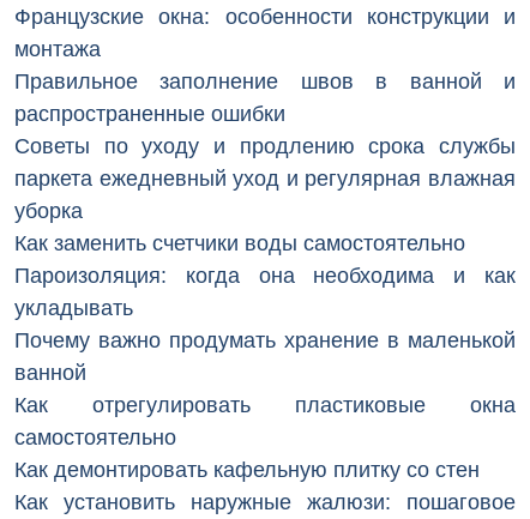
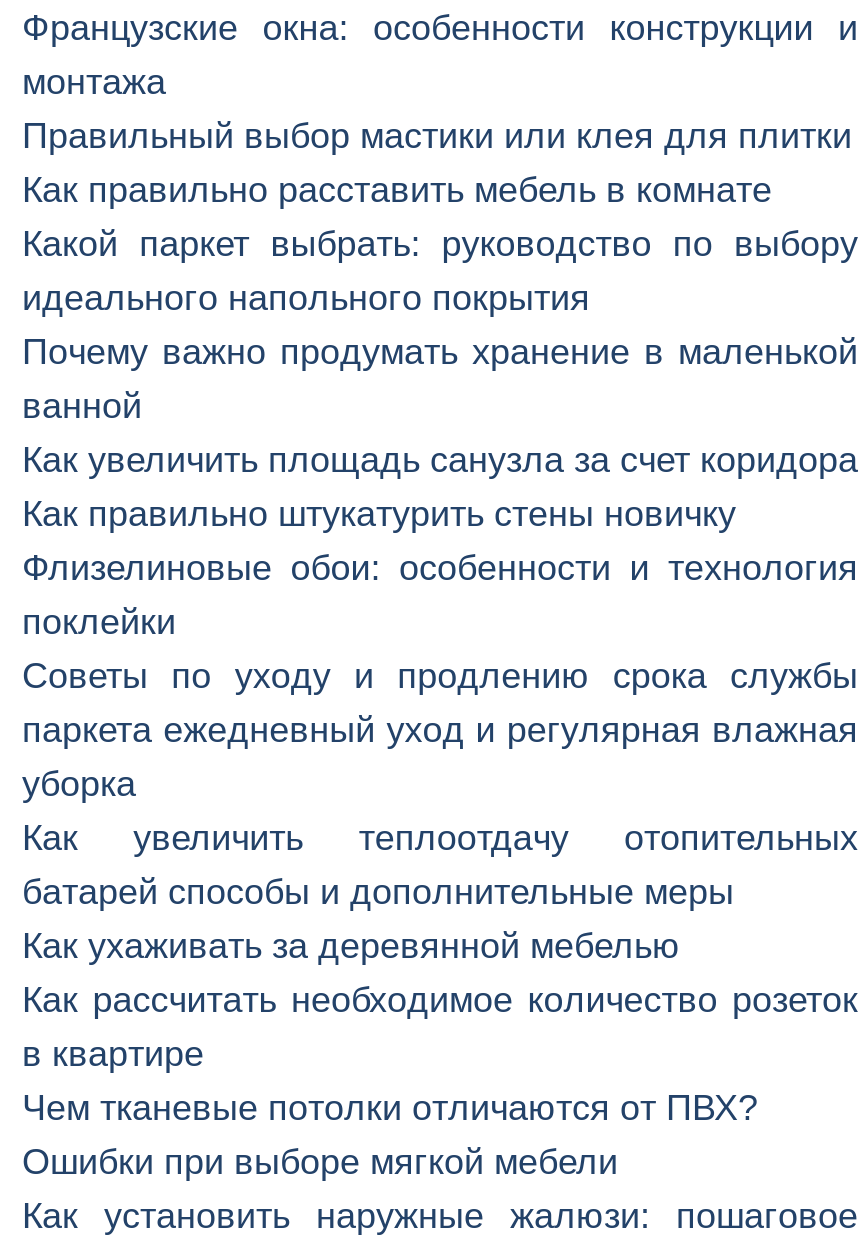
- Правильное заполнение швов в ванной и
- распространенные ошибки
+ Правильный выбор мастики или клея для плитки
+ Как правильно расставить мебель в комнате
+ Какой паркет выбрать: руководство по выбору
+ идеального напольного покрытия
+ Как увеличить площадь санузла за счет коридора
+ Как правильно штукатурить стены новичку
+ Флизелиновые обои: особенности и технология
+ поклейки

moved down: Советы по уходу и продлению срока службы | паркета ежедневный уход и регулярная влажная | уборка

- Как заменить счетчики воды самостоятельно
- Пароизоляция: когда она необходима и как
- укладывать
- Как отрегулировать пластиковые окна
- самостоятельно
- Как демонтировать кафельную плитку со стен
+ Как увеличить теплоотдачу отопительных
+ батарей способы и дополнительные меры
+ Как ухаживать за деревянной мебелью
+ Как рассчитать необходимое количество розеток
+ в квартире
+ Чем тканевые потолки отличаются от ПВХ?
+ Ошибки при выборе мягкой мебели

moved up: Почему важно продумать хранение в маленькой | ванной
